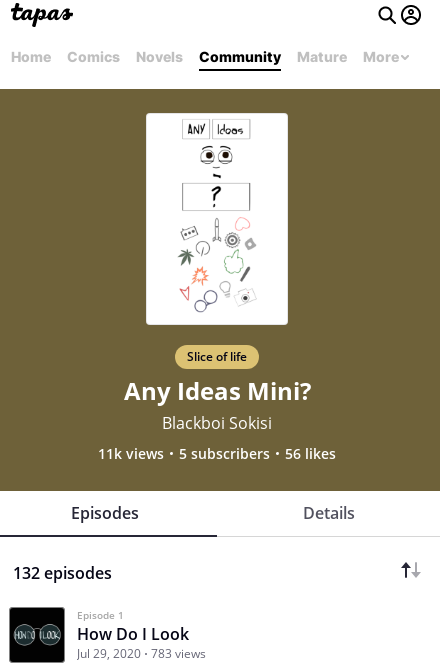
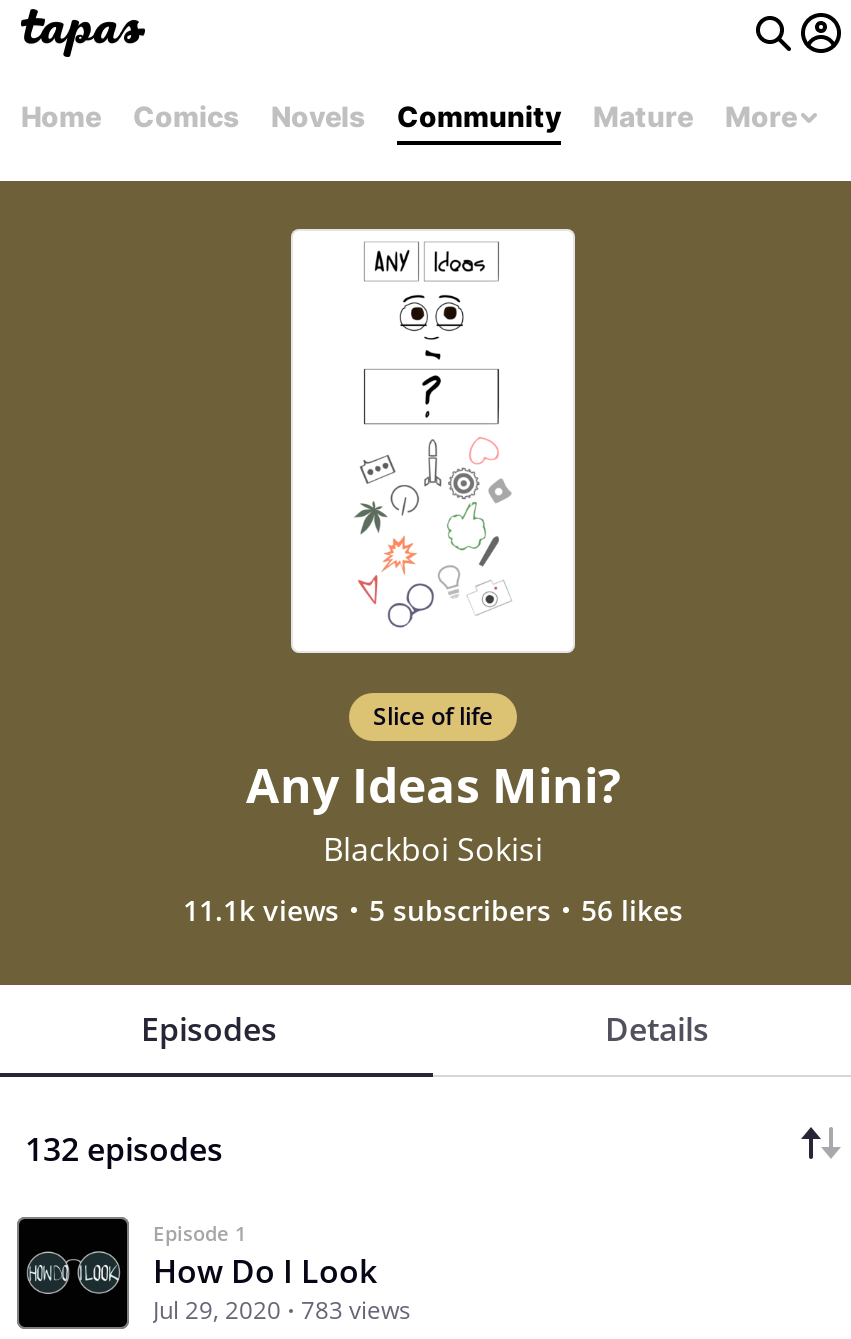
- 11k views 5 subscribers 56 likes
+ 11.1k views 5 subscribers 56 likes
